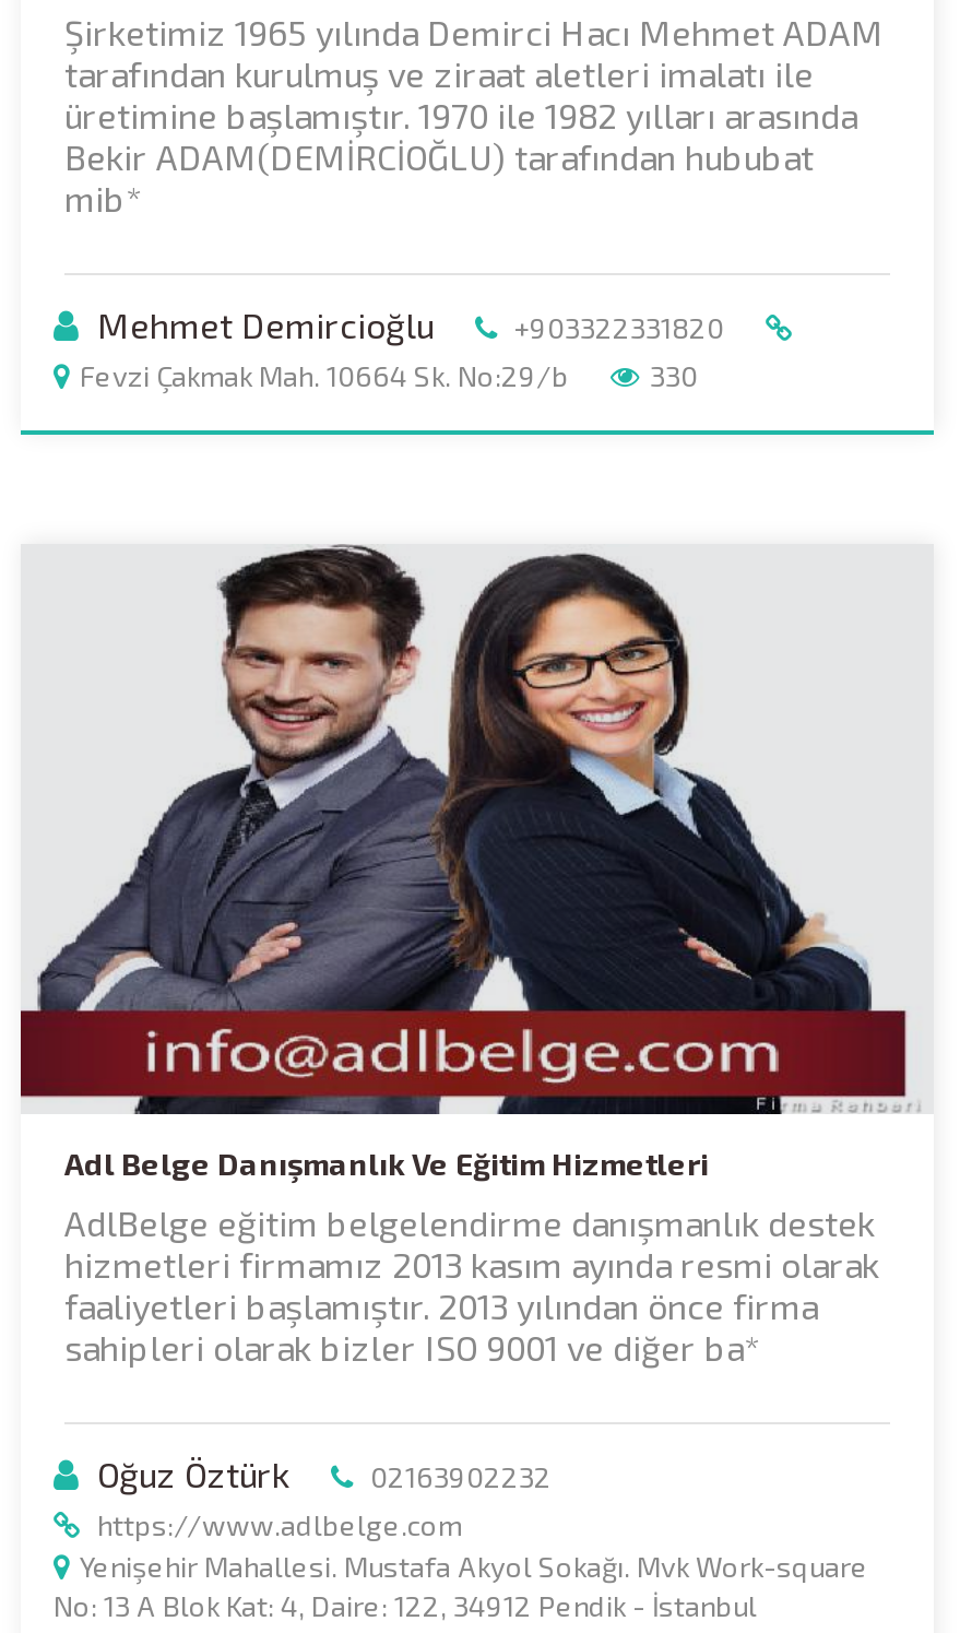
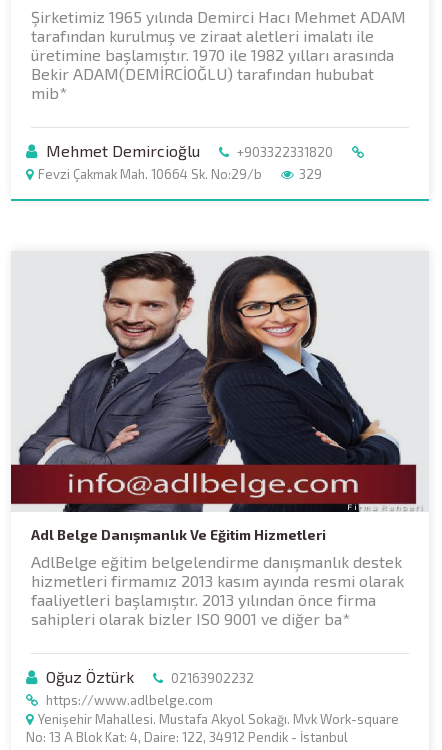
- 330
+ 329
